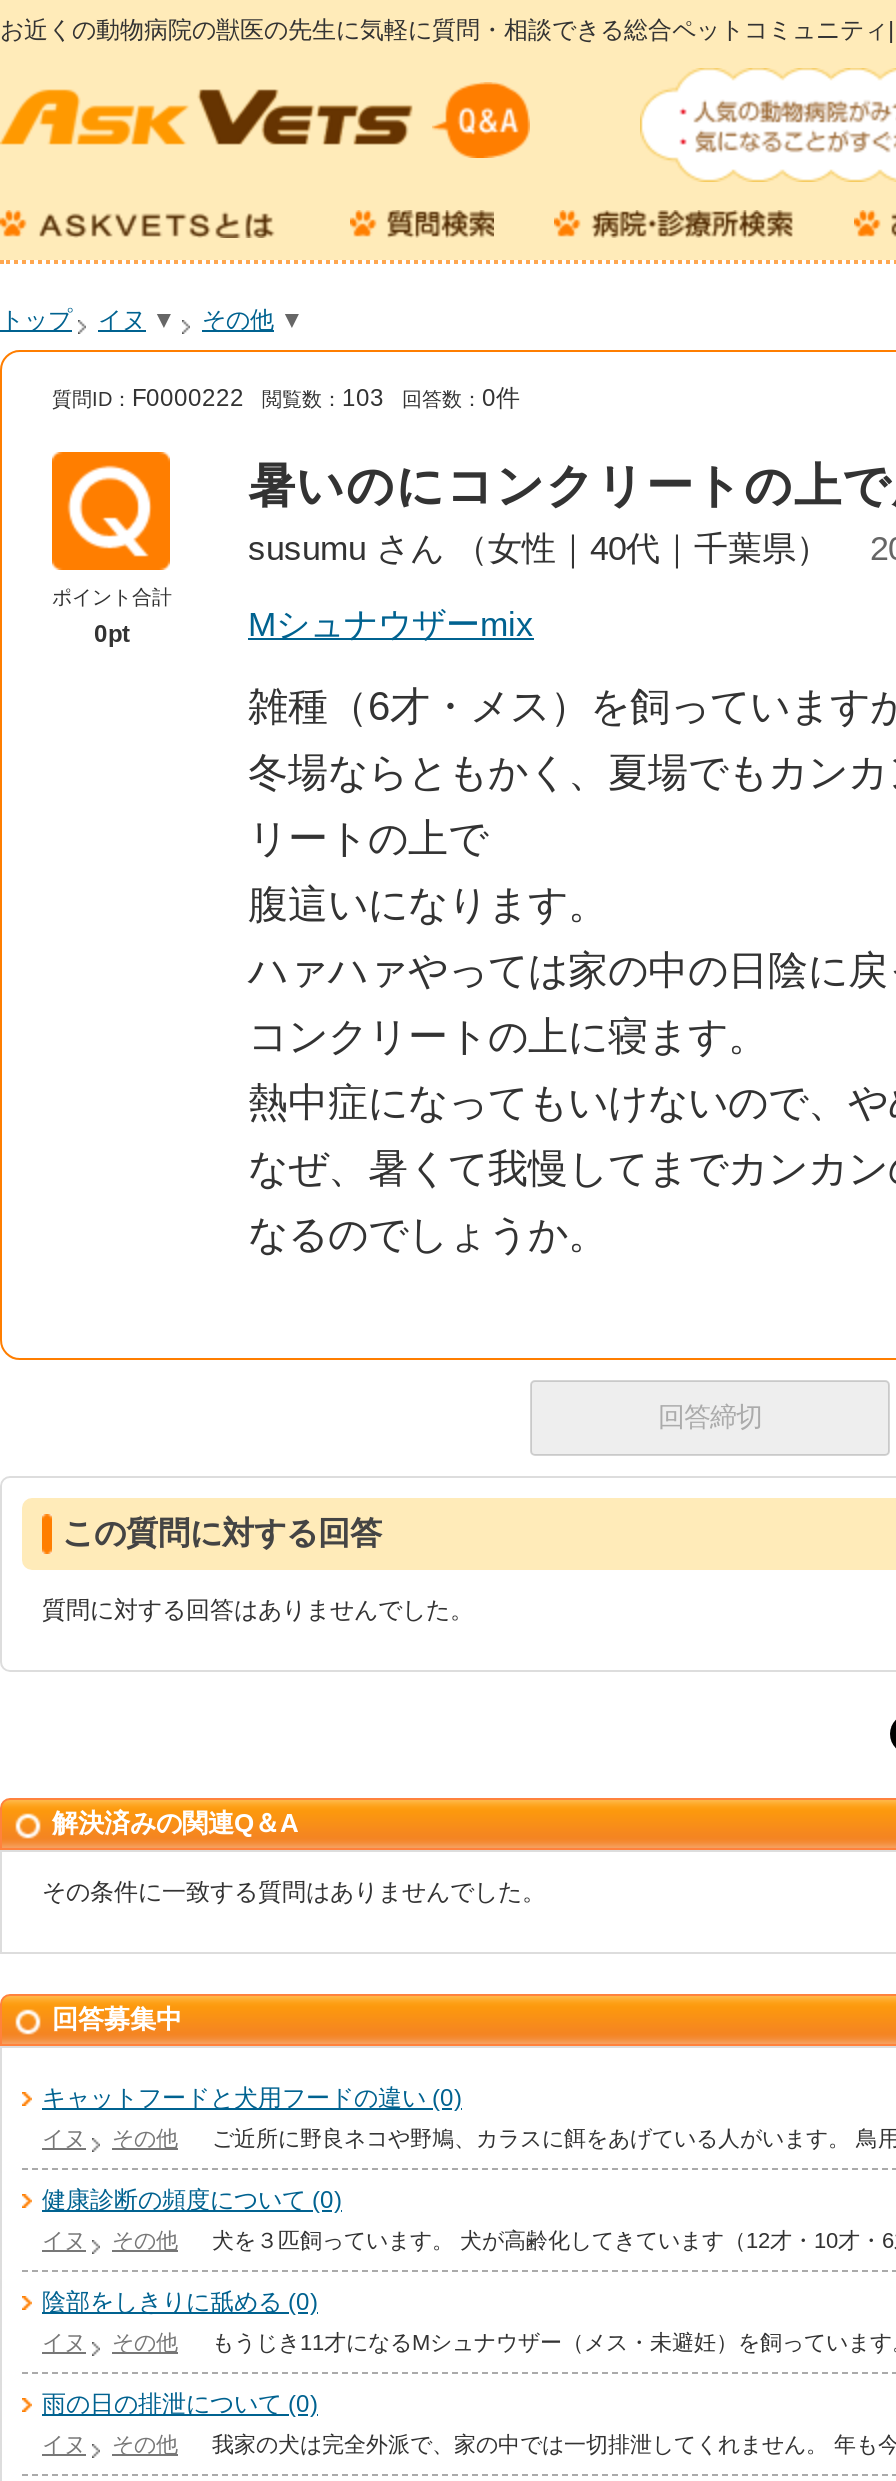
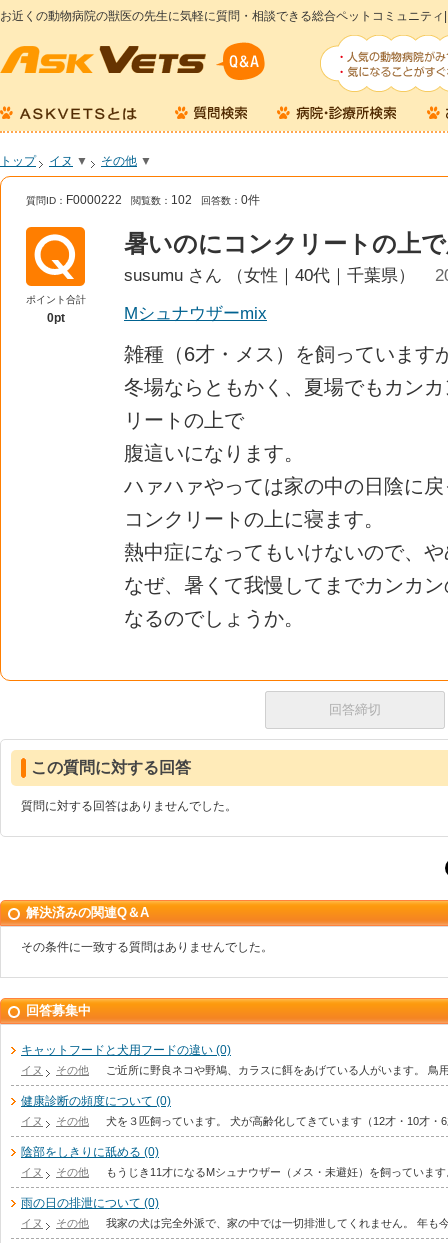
- 質問ID：F0000222 閲覧数：103 回答数：0件
+ 質問ID：F0000222 閲覧数：102 回答数：0件
